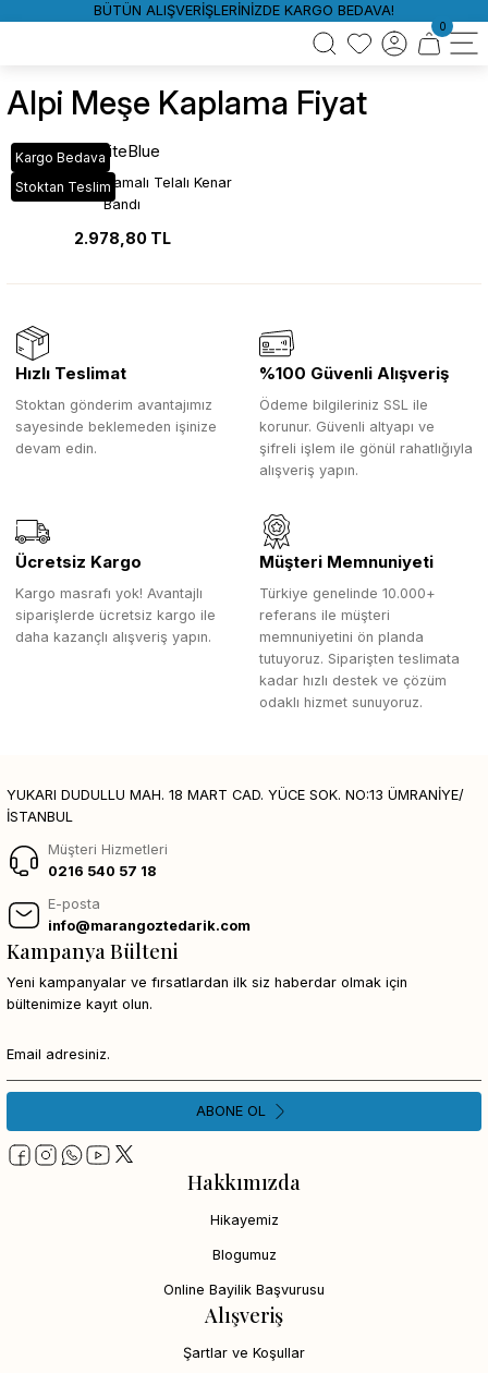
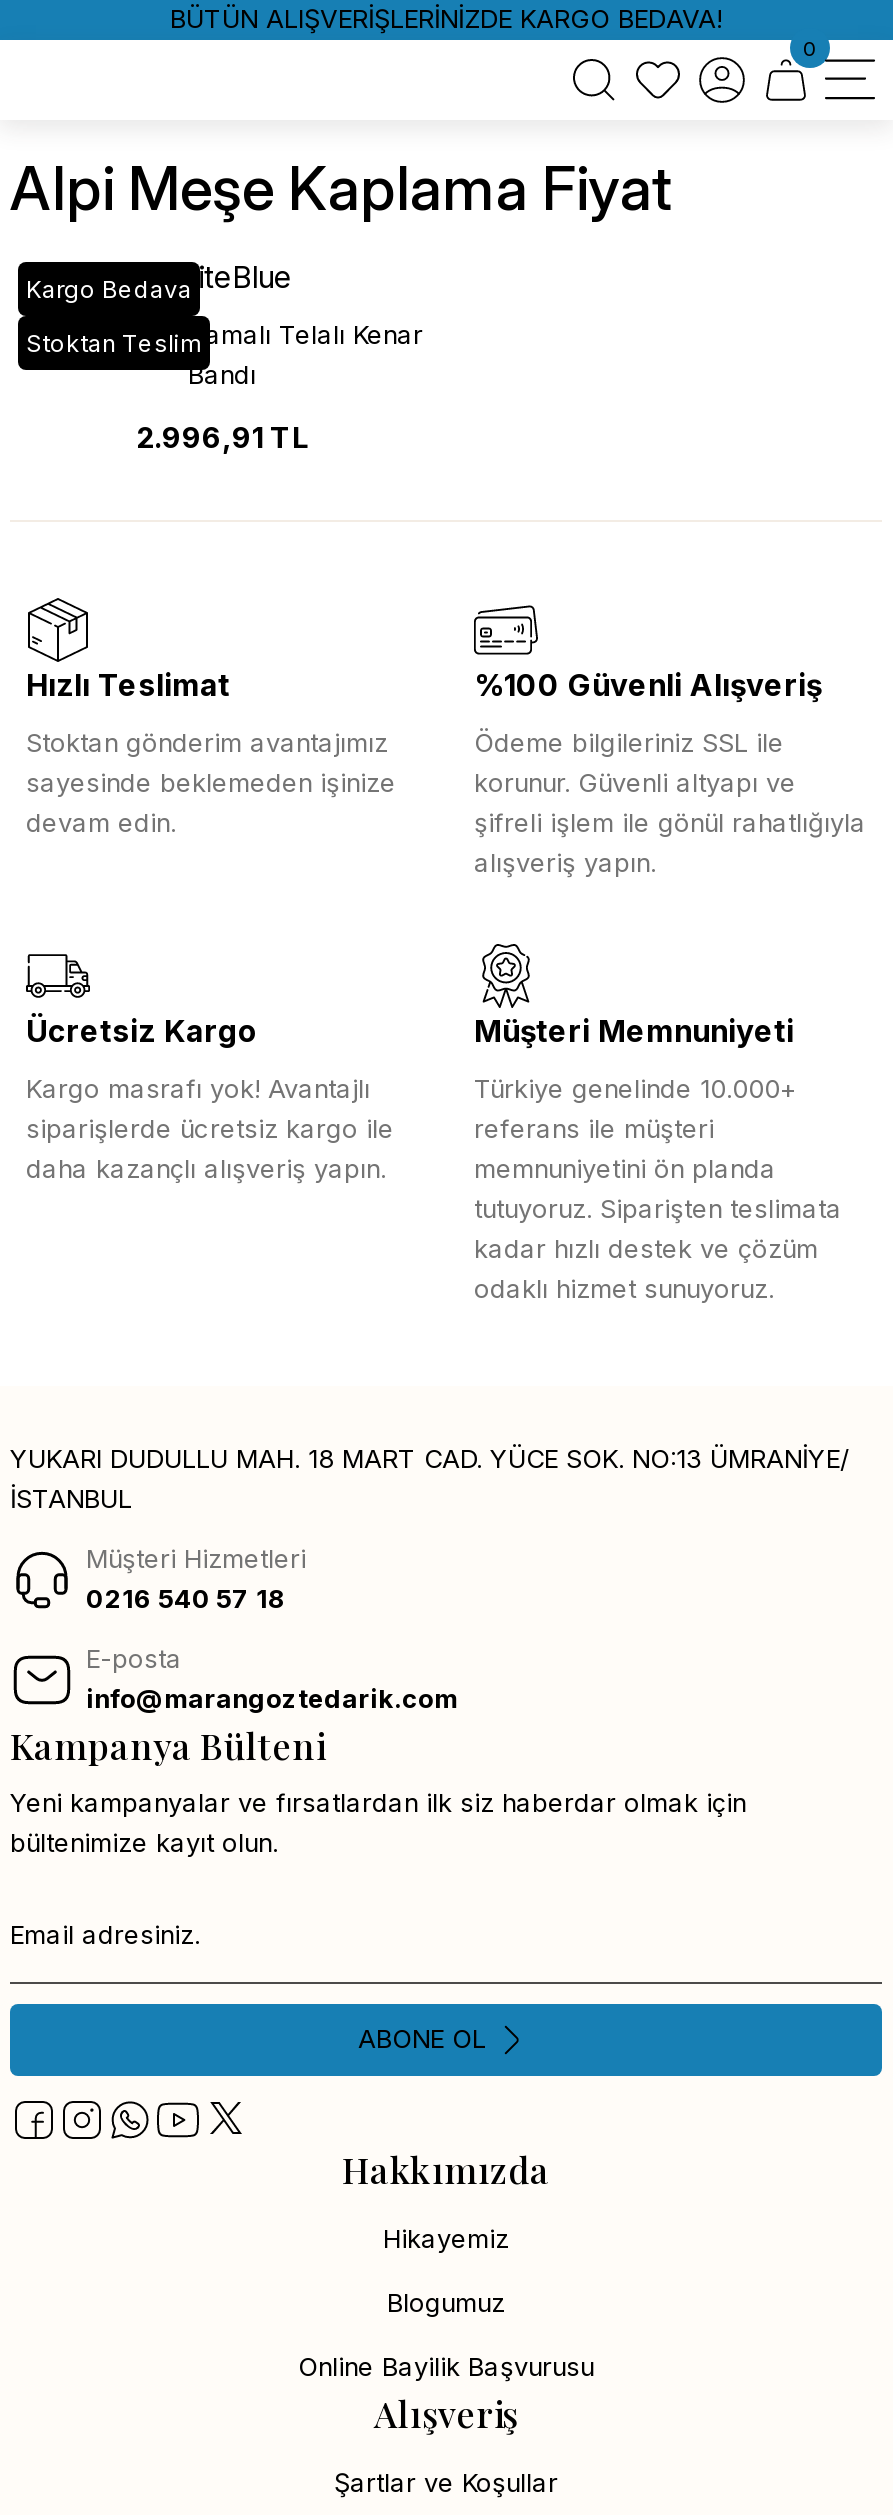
- 2.978,80 TL
+ 2.996,91 TL
